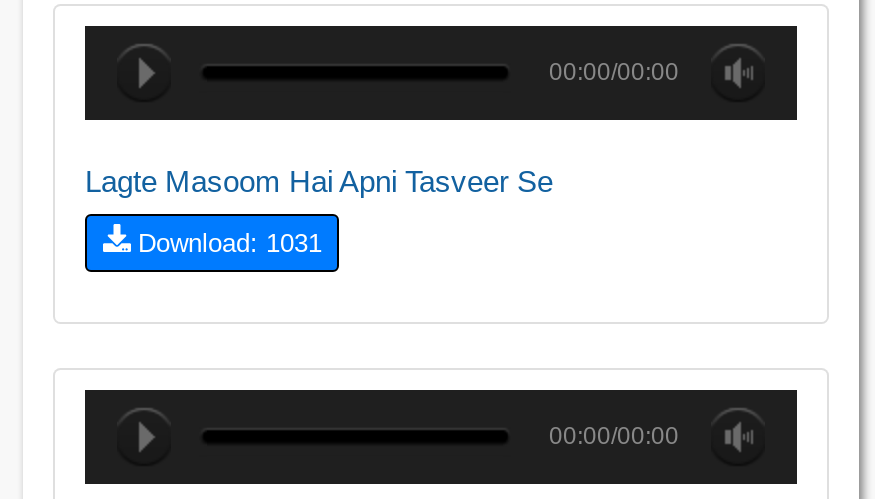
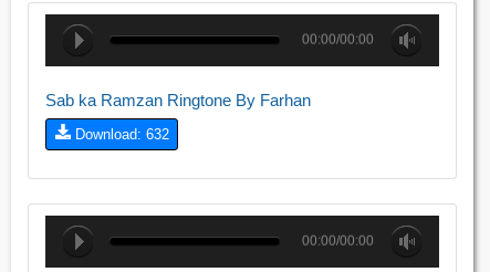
- Lagte Masoom Hai Apni Tasveer Se
+ Sab ka Ramzan Ringtone By Farhan

- Download: 1031
+ Download: 632
